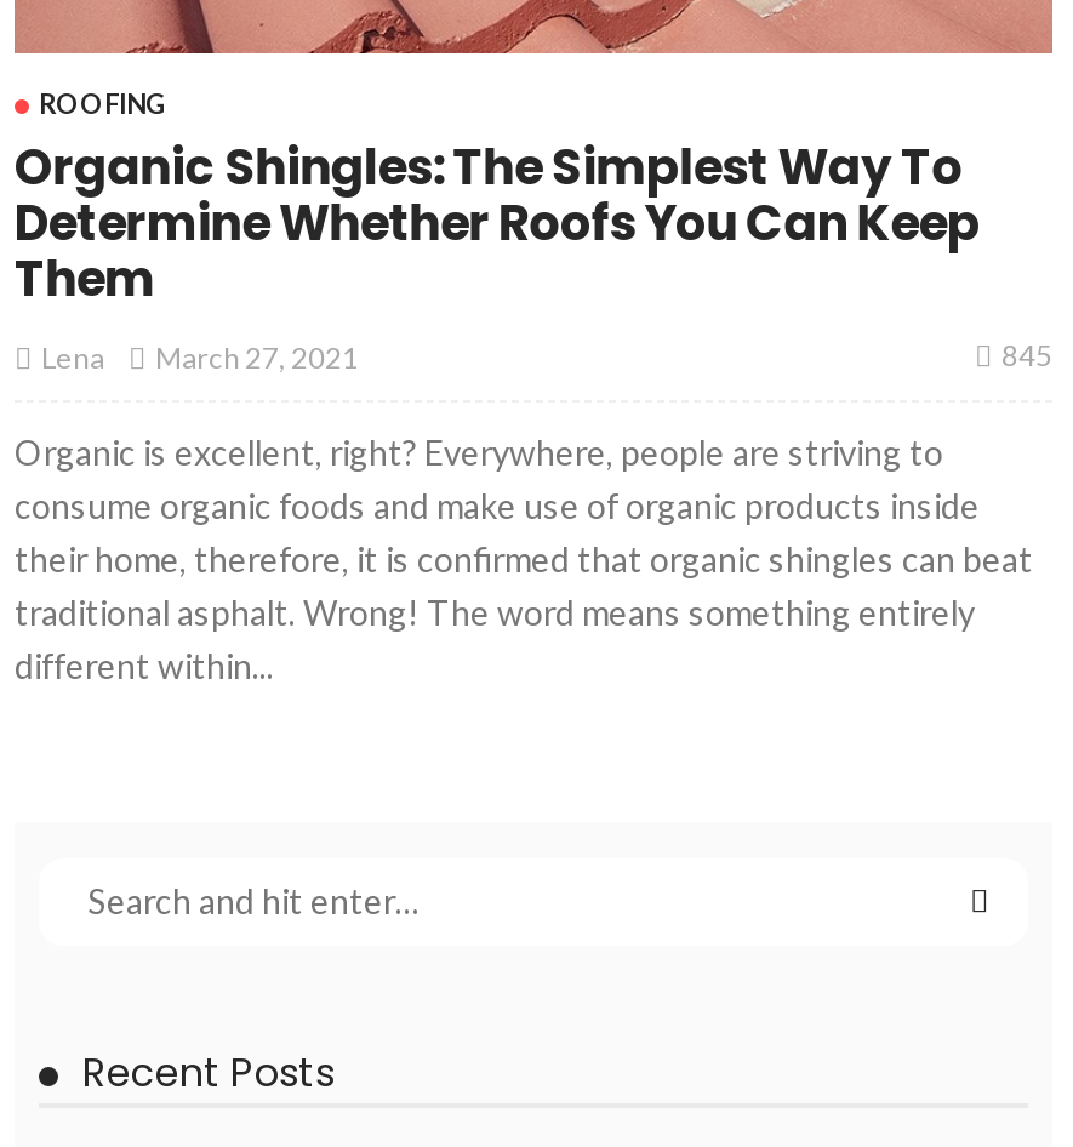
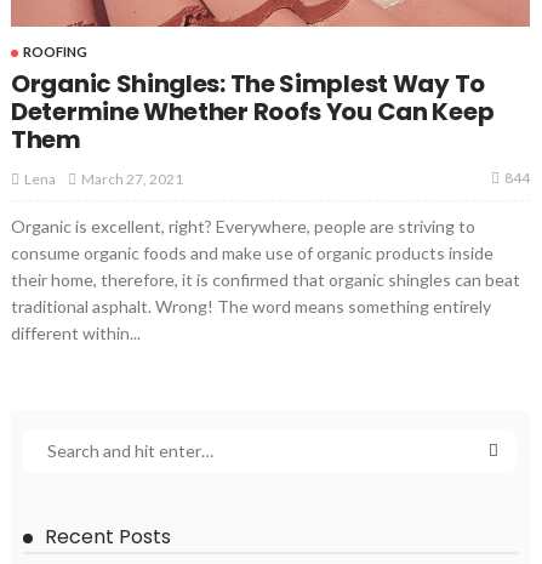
- 845
+ 844
